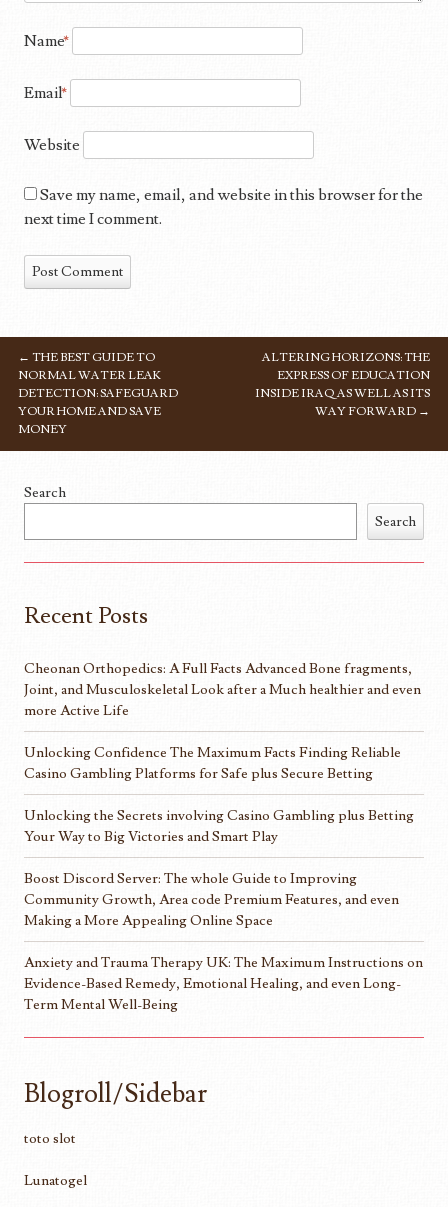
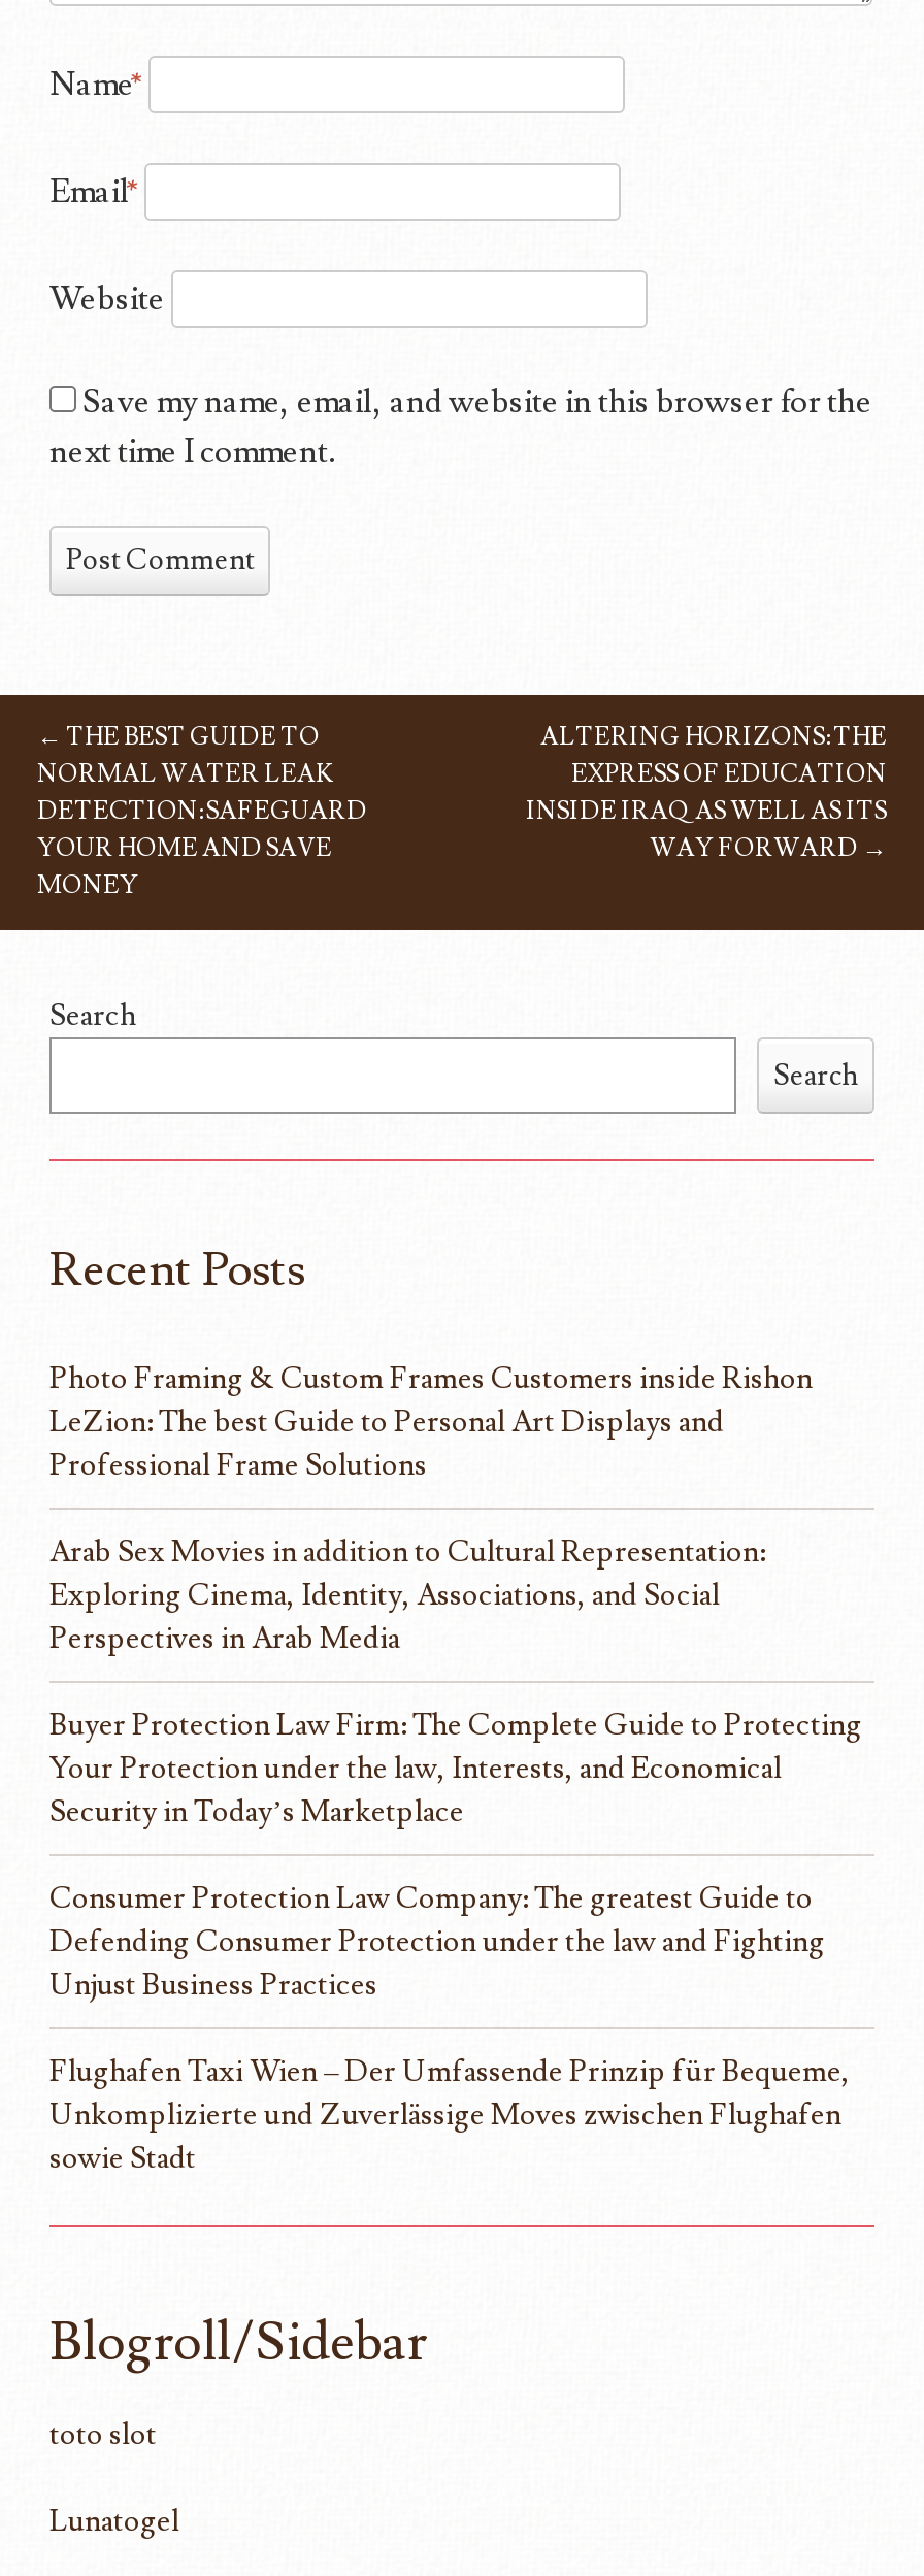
- Cheonan Orthopedics: A Full Facts Advanced Bone fragments,
- Joint, and Musculoskeletal Look after a Much healthier and even
- more Active Life
+ Photo Framing & Custom Frames Customers inside Rishon
+ LeZion: The best Guide to Personal Art Displays and
+ Professional Frame Solutions

- Unlocking Confidence The Maximum Facts Finding Reliable
- Casino Gambling Platforms for Safe plus Secure Betting
+ Arab Sex Movies in addition to Cultural Representation:
+ Exploring Cinema, Identity, Associations, and Social
+ Perspectives in Arab Media

- Unlocking the Secrets involving Casino Gambling plus Betting
- Your Way to Big Victories and Smart Play
+ Buyer Protection Law Firm: The Complete Guide to Protecting
+ Your Protection under the law, Interests, and Economical
+ Security in Today’s Marketplace

- Boost Discord Server: The whole Guide to Improving
- Community Growth, Area code Premium Features, and even
- Making a More Appealing Online Space
+ Consumer Protection Law Company: The greatest Guide to
+ Defending Consumer Protection under the law and Fighting
+ Unjust Business Practices

- Anxiety and Trauma Therapy UK: The Maximum Instructions on
- Evidence-Based Remedy, Emotional Healing, and even Long-
- Term Mental Well-Being
+ Flughafen Taxi Wien – Der Umfassende Prinzip für Bequeme,
+ Unkomplizierte und Zuverlässige Moves zwischen Flughafen
+ sowie Stadt
